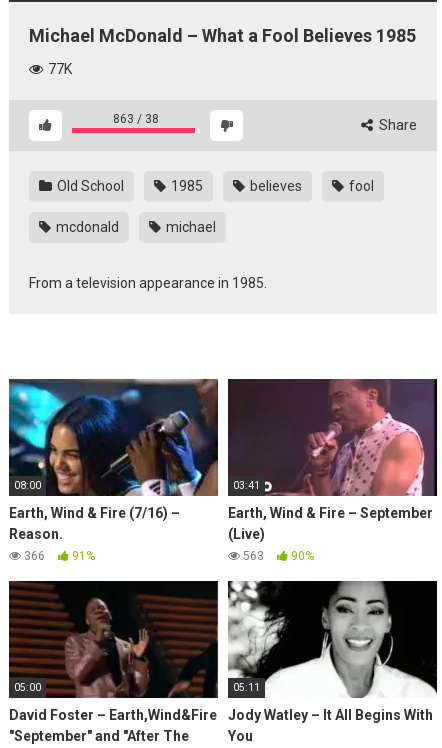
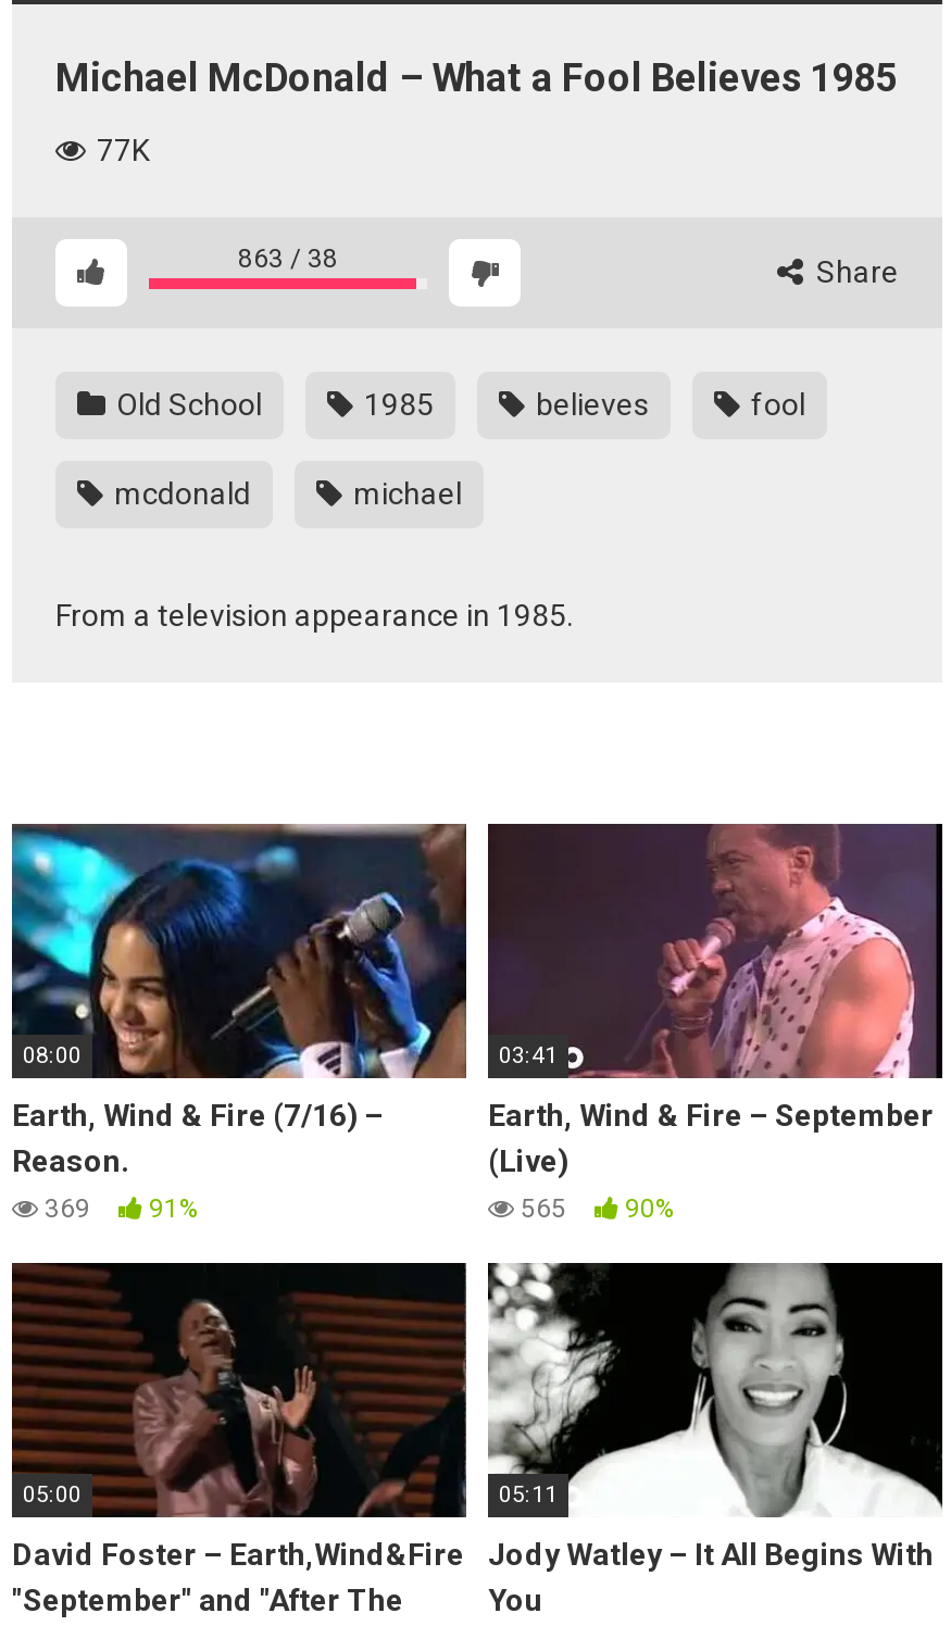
- 366 91%
+ 369 91%

- 563 90%
+ 565 90%
